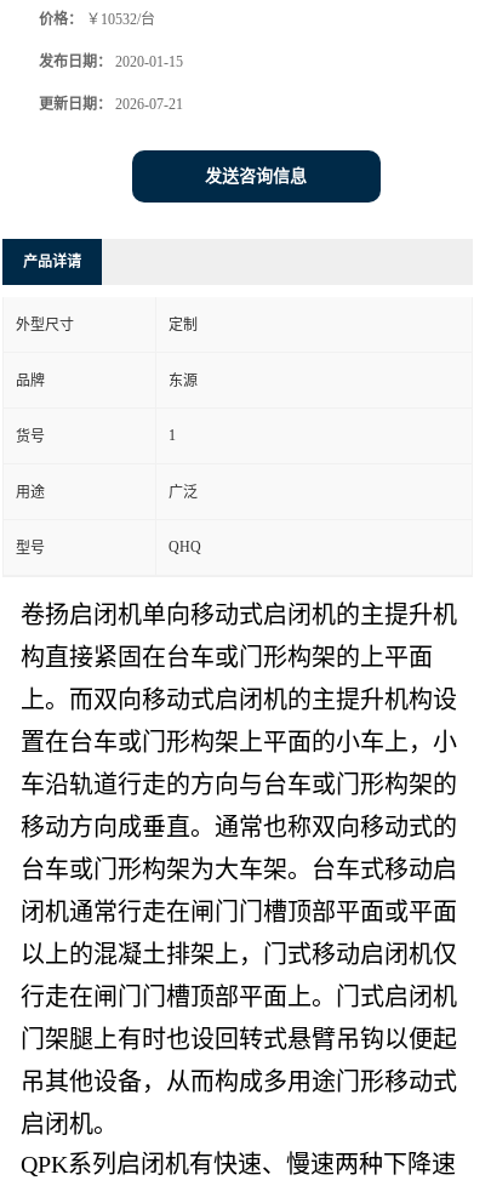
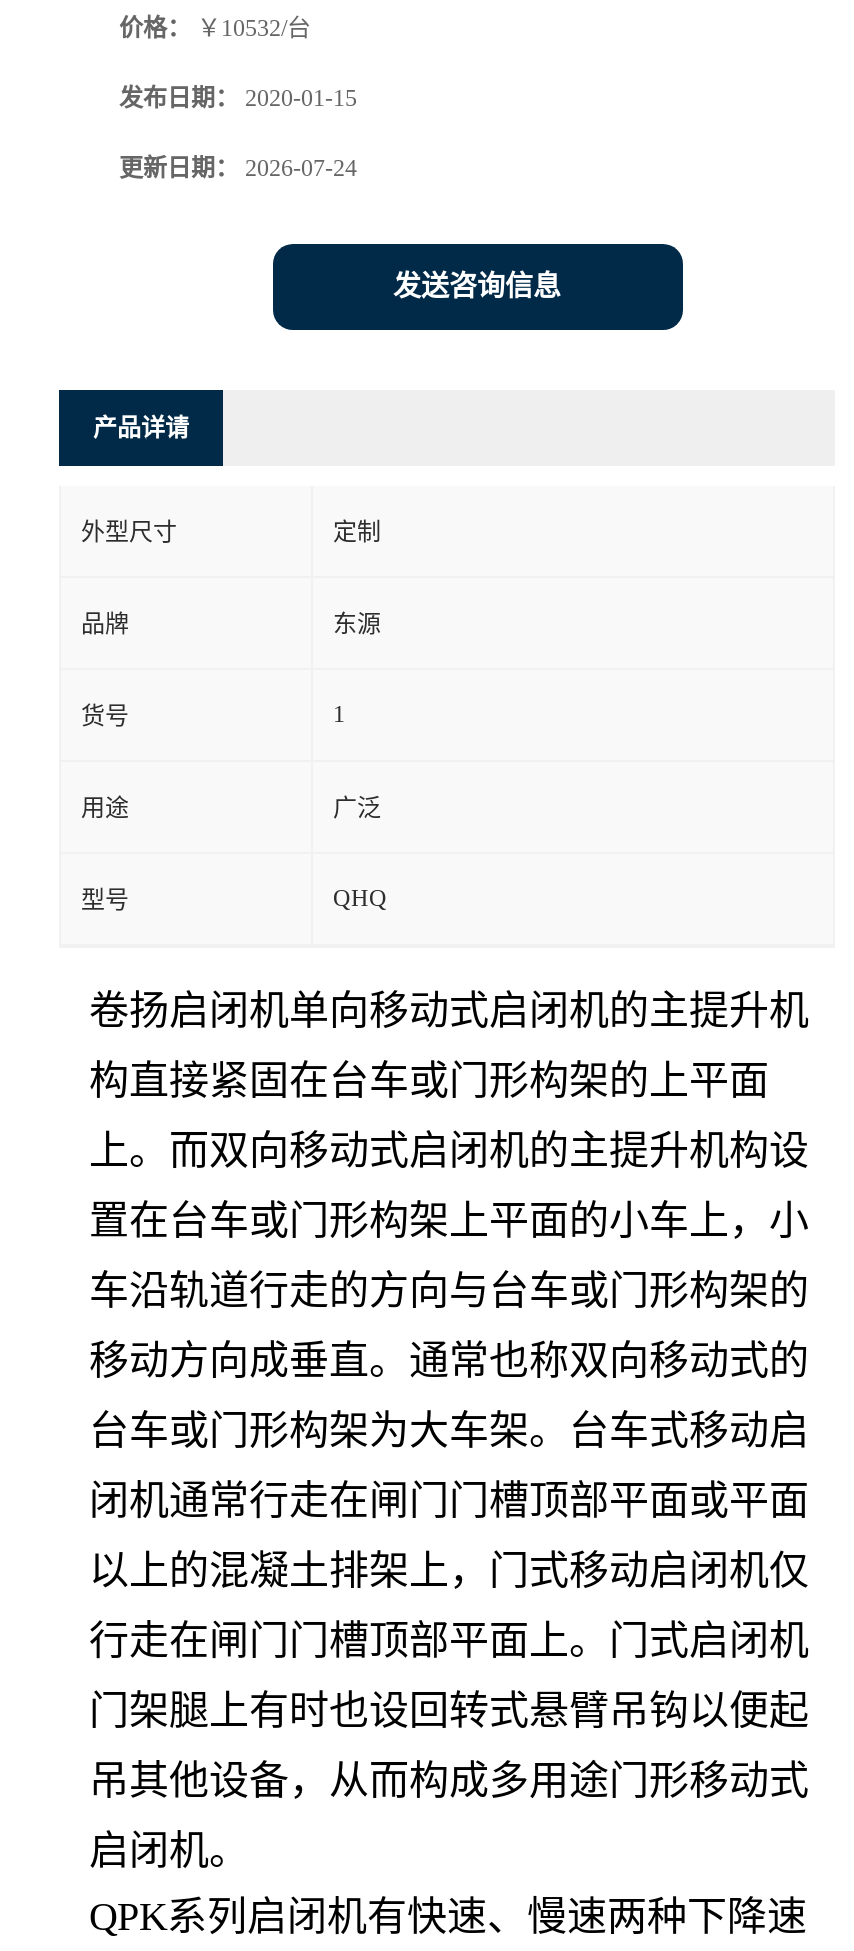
- 更新日期：2026-07-21
+ 更新日期：2026-07-24
